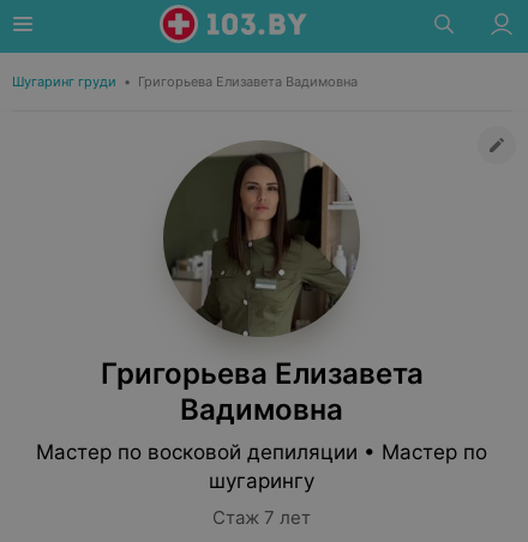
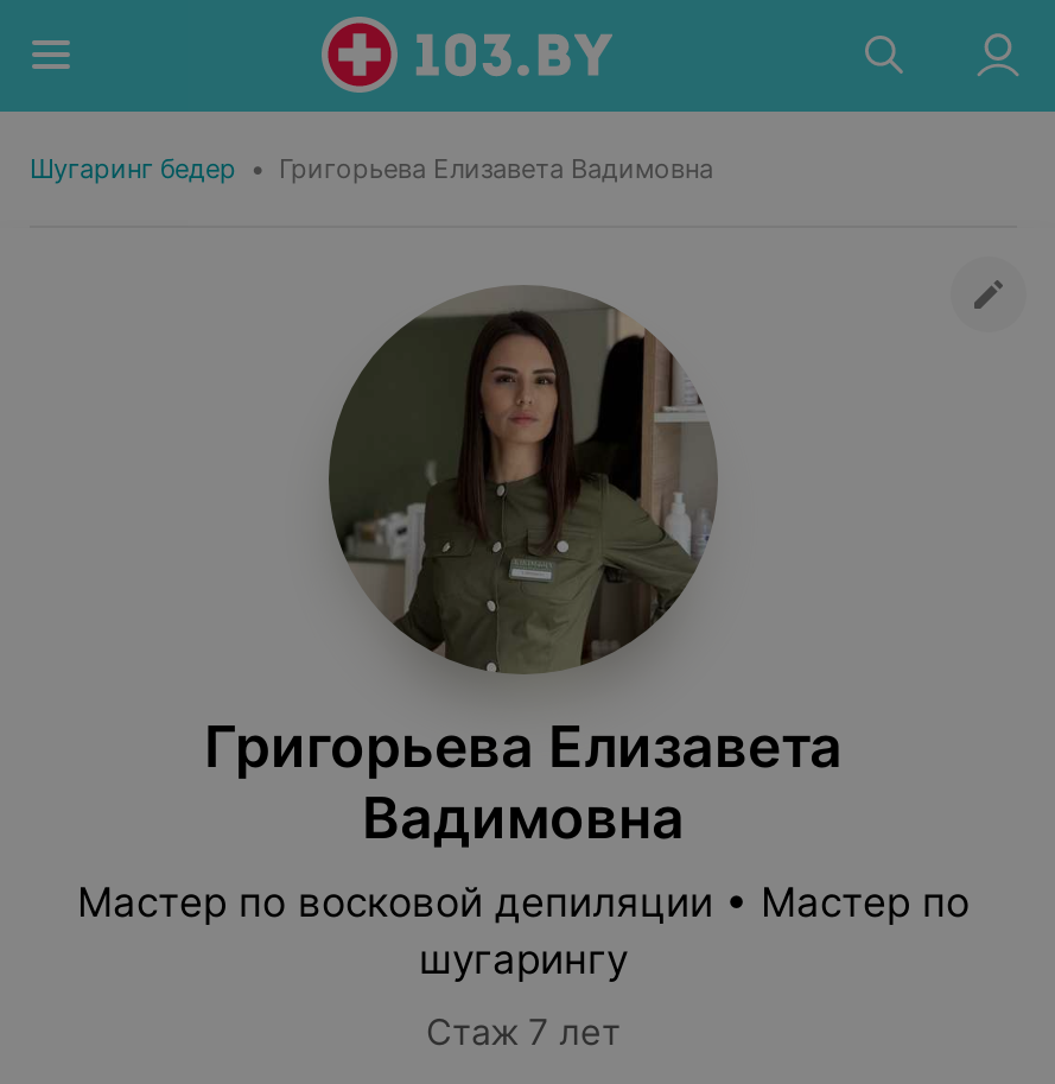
- Шугаринг груди • Григорьева Елизавета Вадимовна
+ Шугаринг бедер • Григорьева Елизавета Вадимовна
